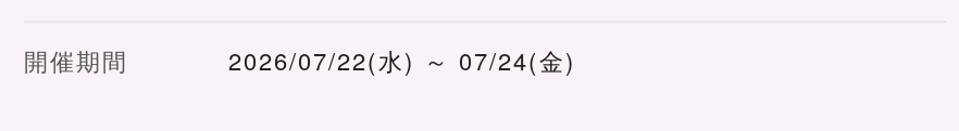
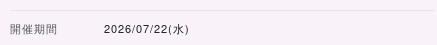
- 2026/07/22(水) ～ 07/24(金)
+ 2026/07/22(水)
